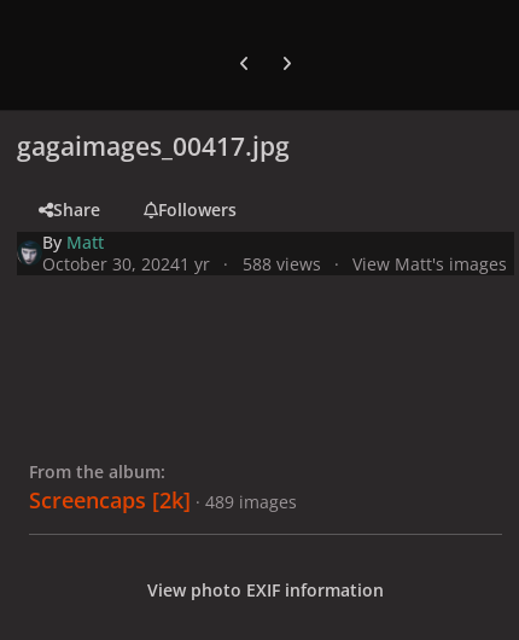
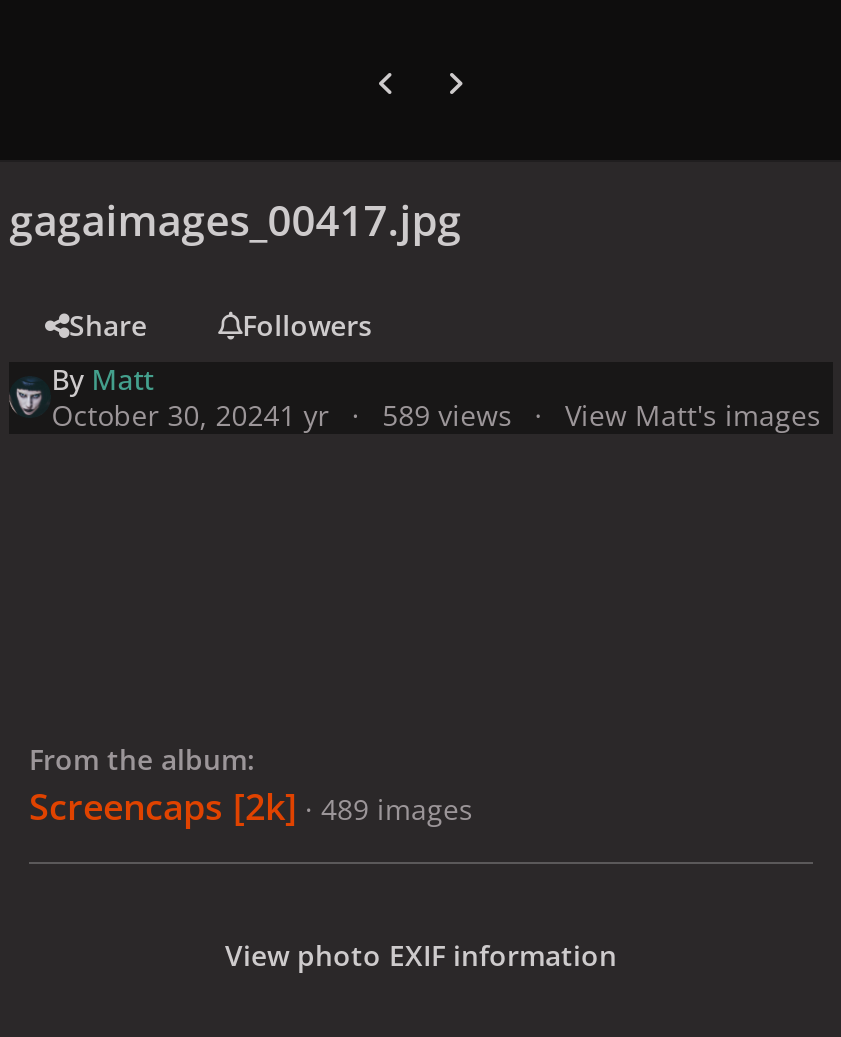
- October 30, 20241 yr 588 views View Matt's images
+ October 30, 20241 yr 589 views View Matt's images
